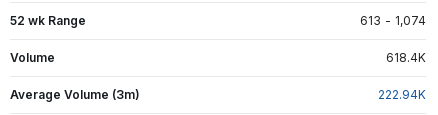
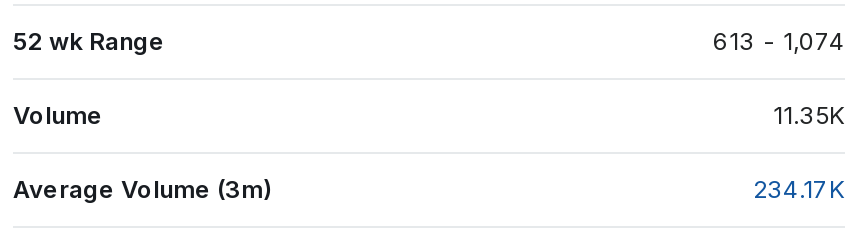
- 618.4K
+ 11.35K

- 222.94 K
+ 234.17 K
